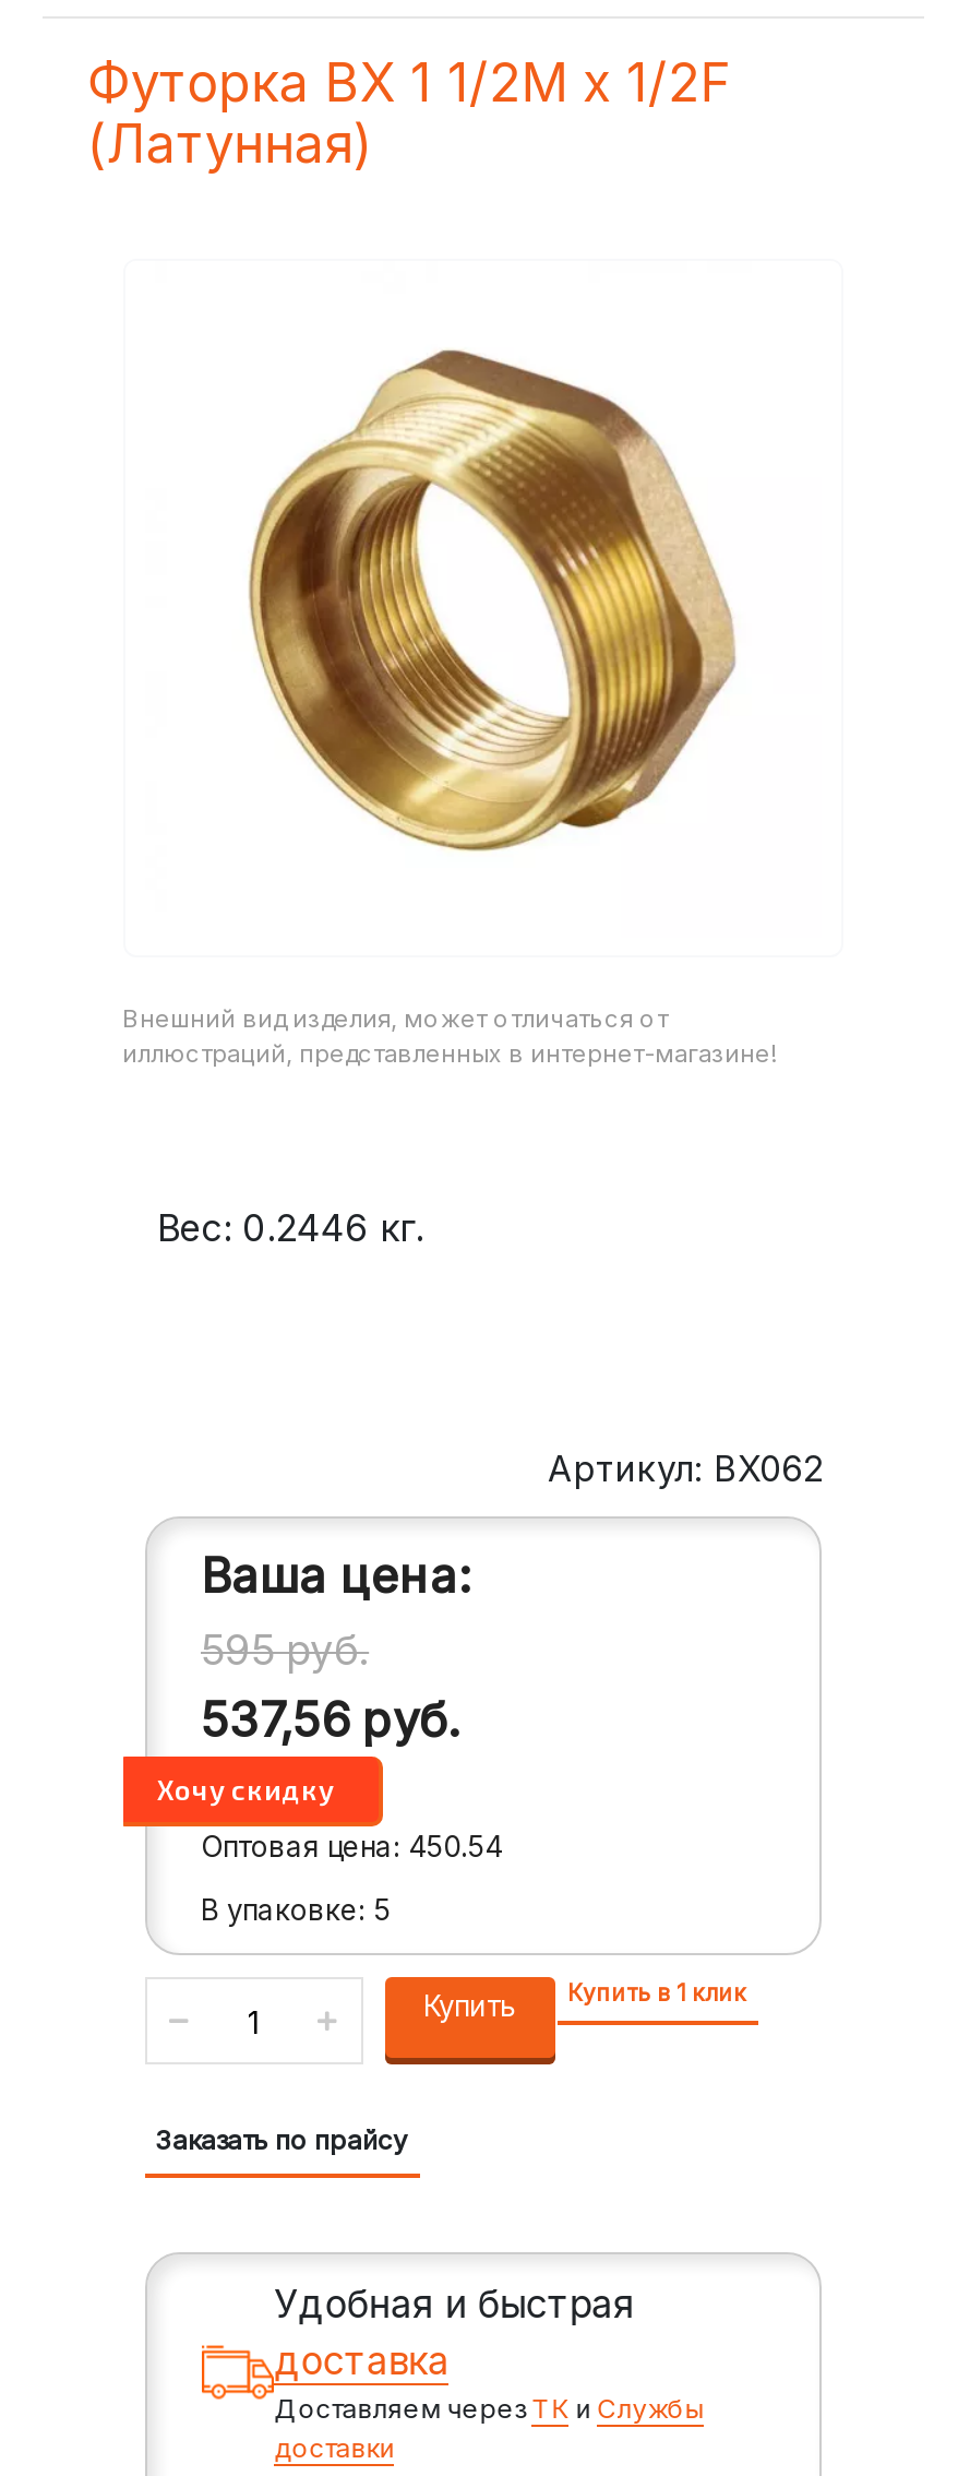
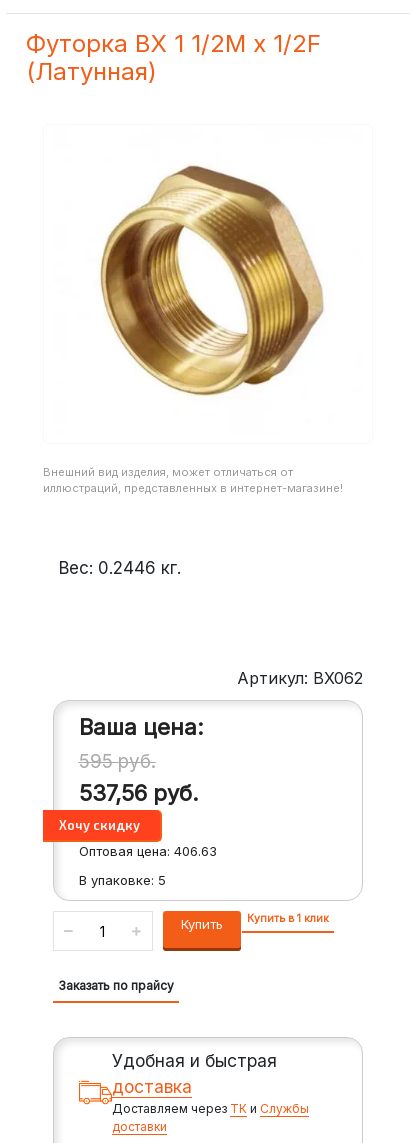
- Оптовая цена: 450.54
+ Оптовая цена: 406.63
